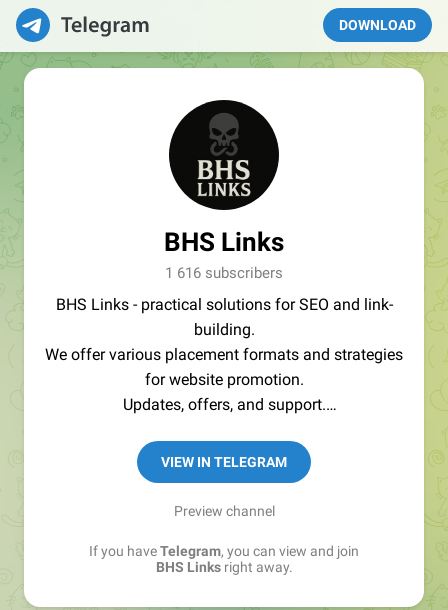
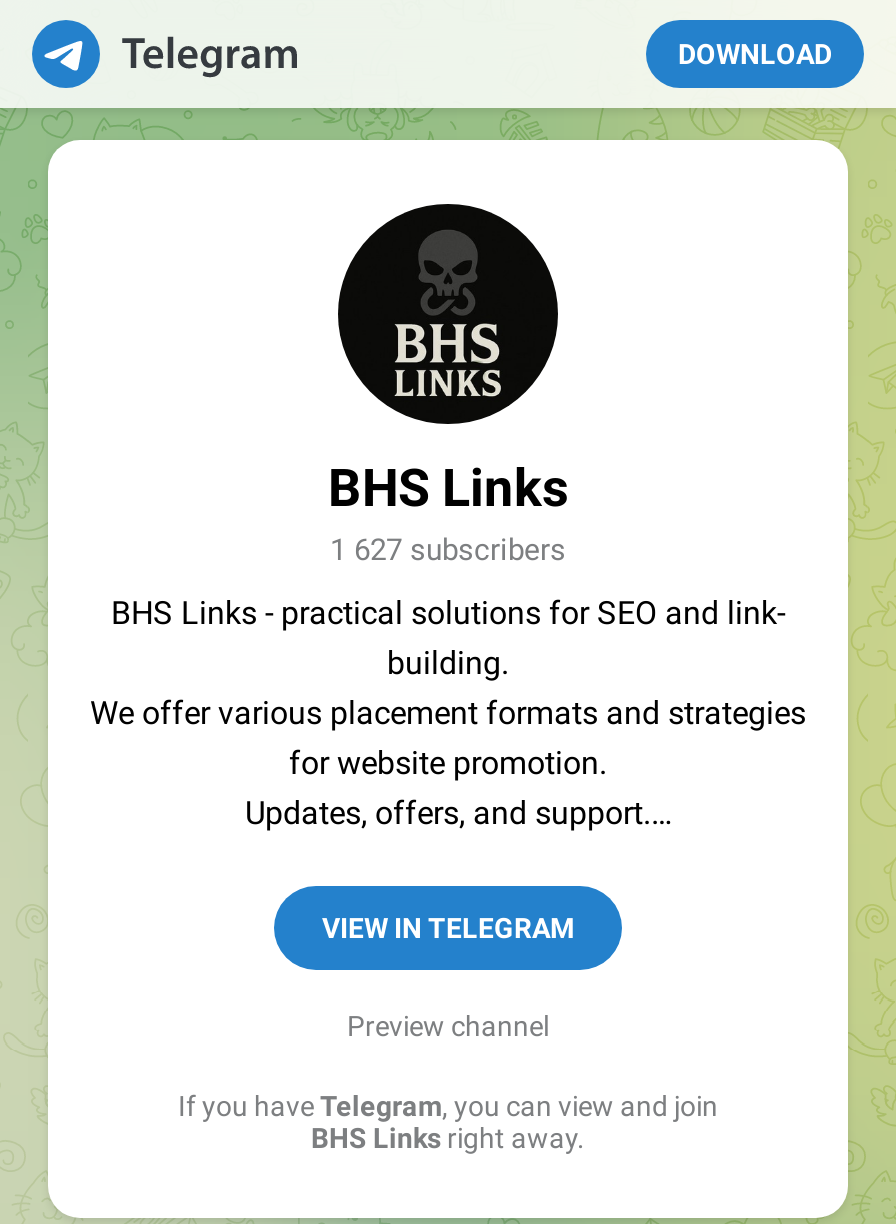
- 1 616 subscribers
+ 1 627 subscribers
